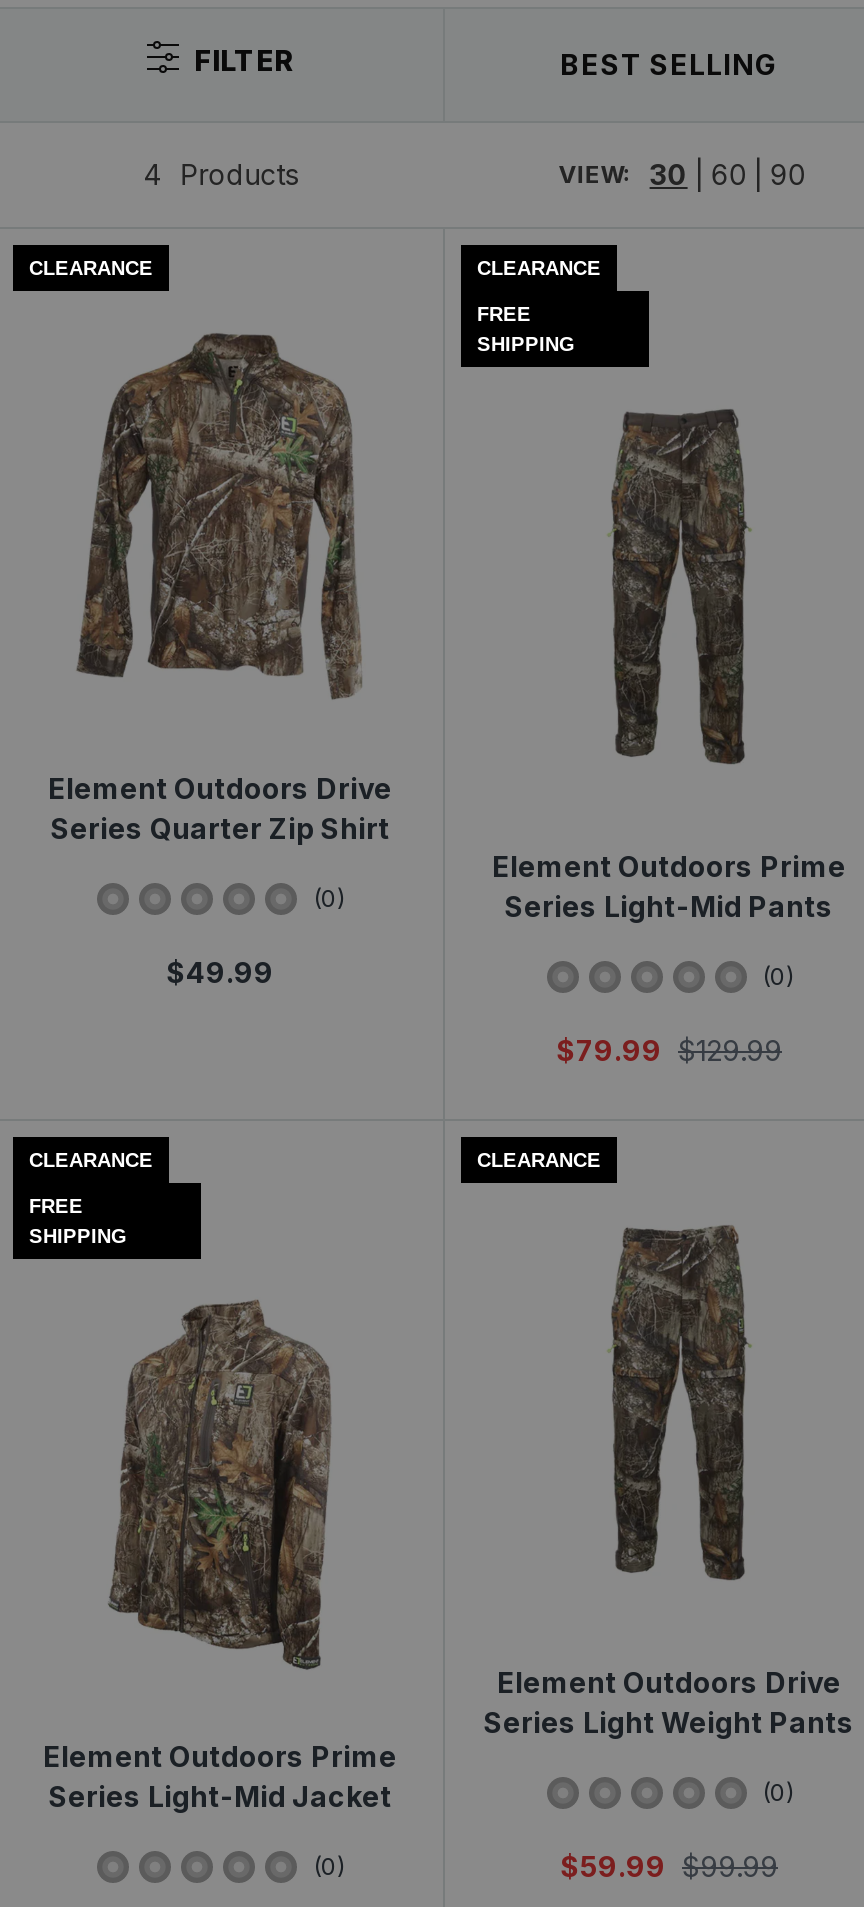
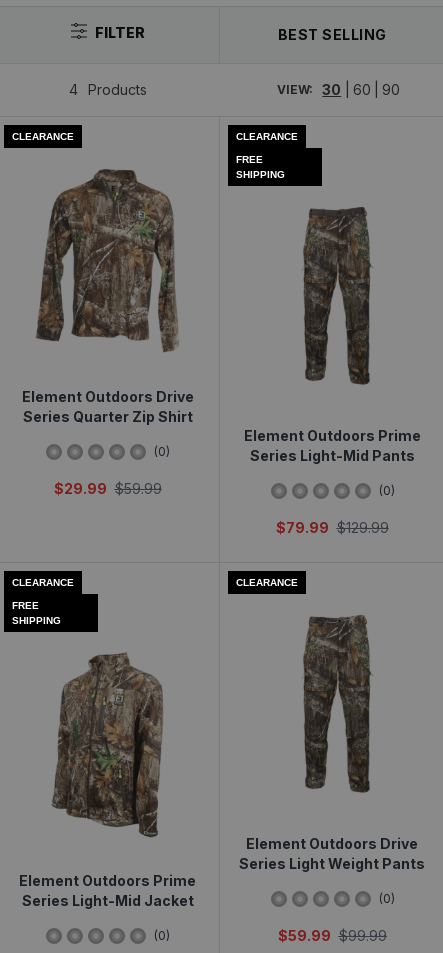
- $49.99
+ $29.99 $59.99
